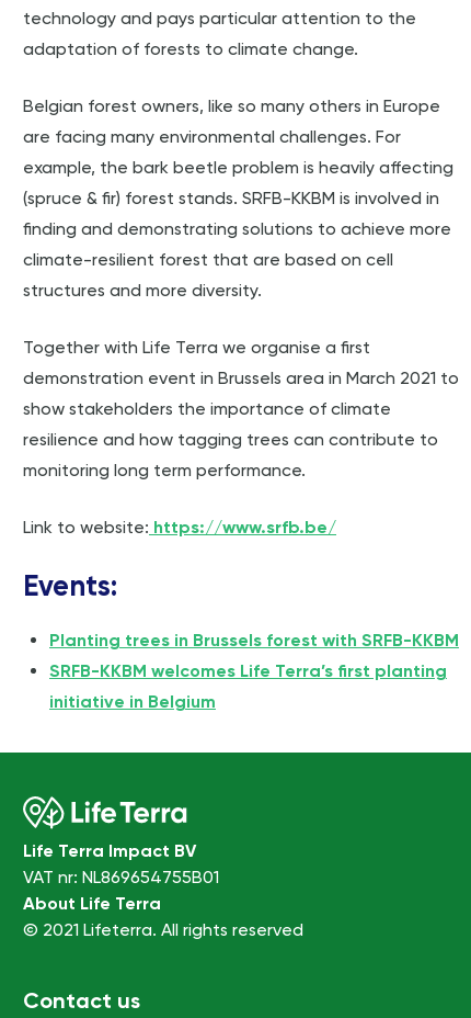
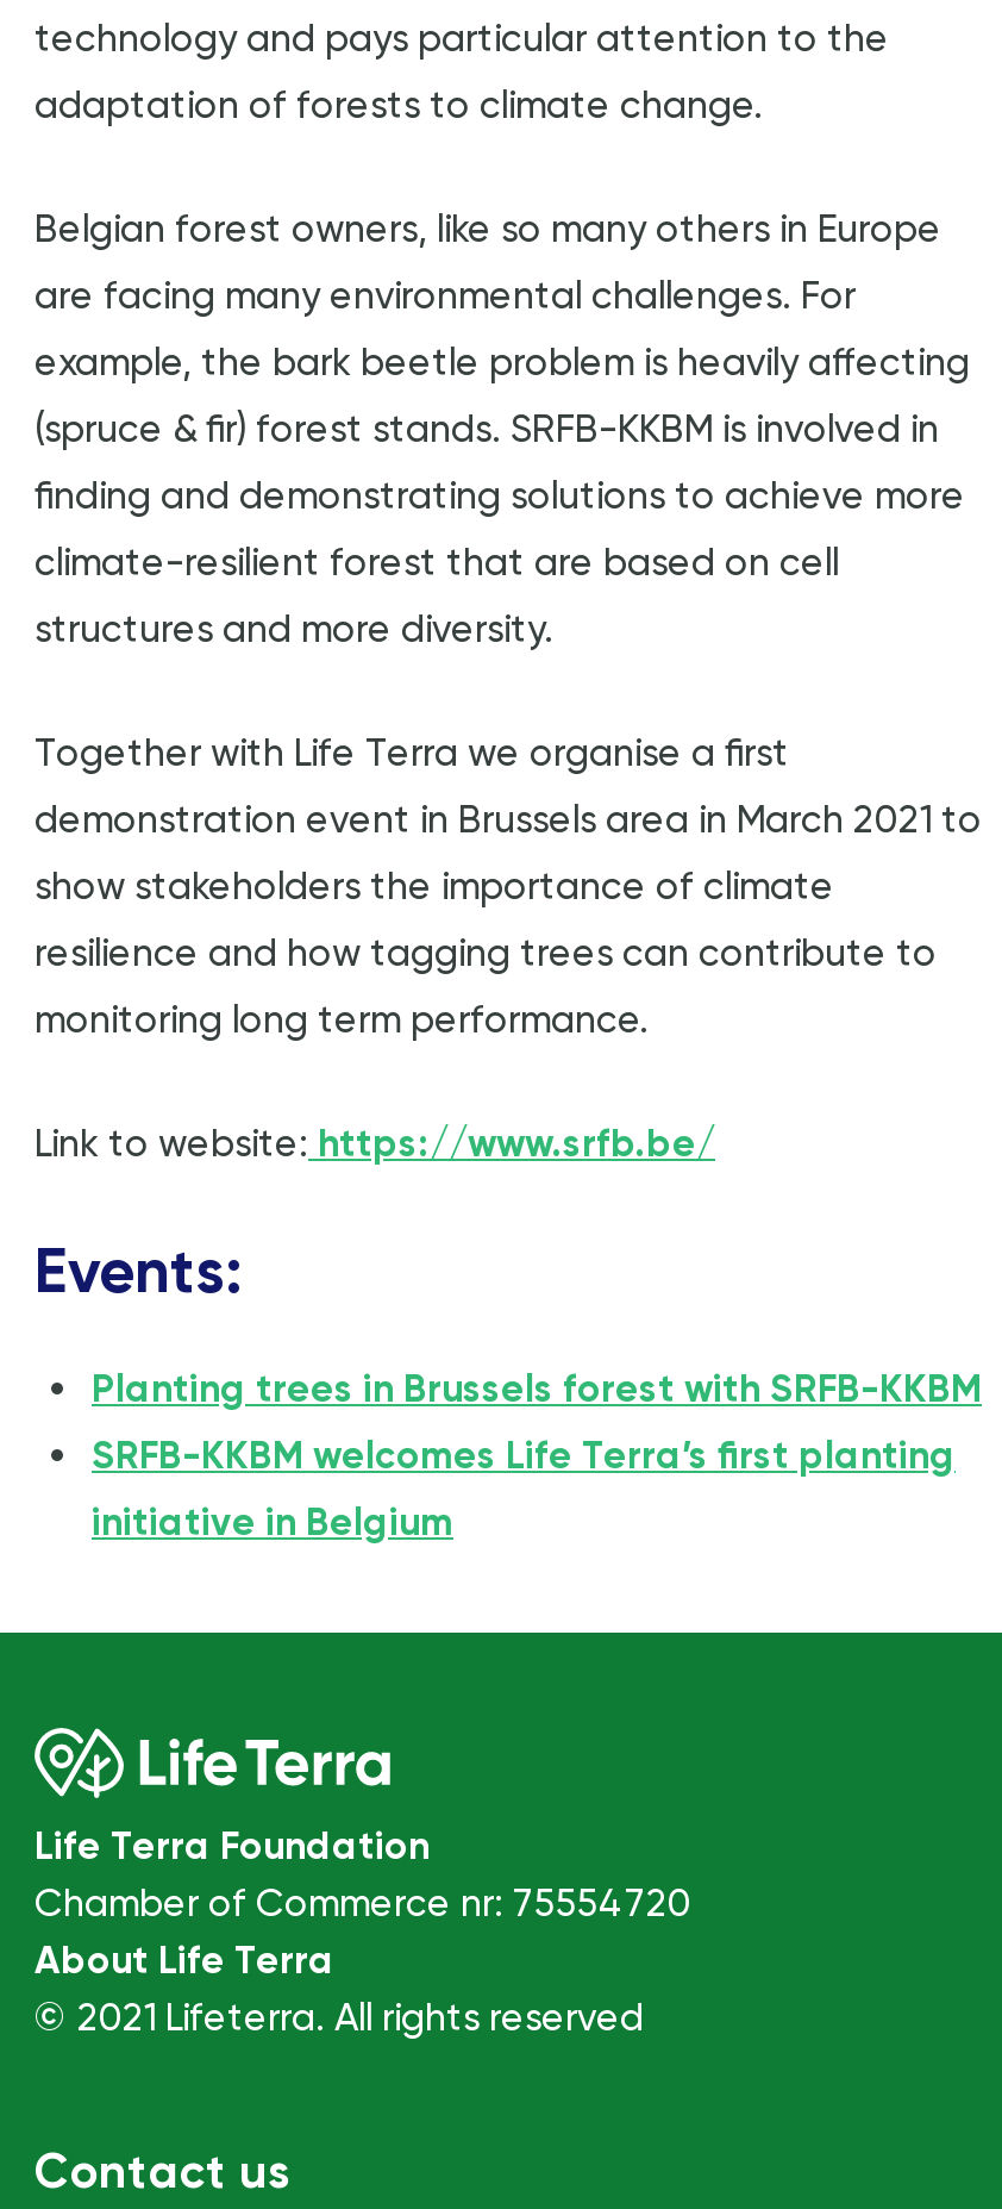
- Life Terra Impact BV
- VAT nr: NL869654755B01
+ Life Terra Foundation
+ Chamber of Commerce nr: 75554720
